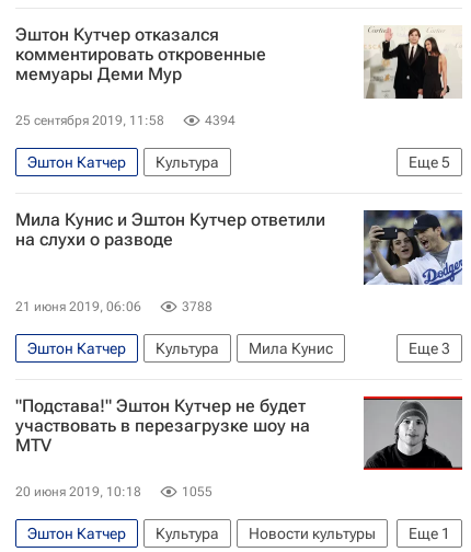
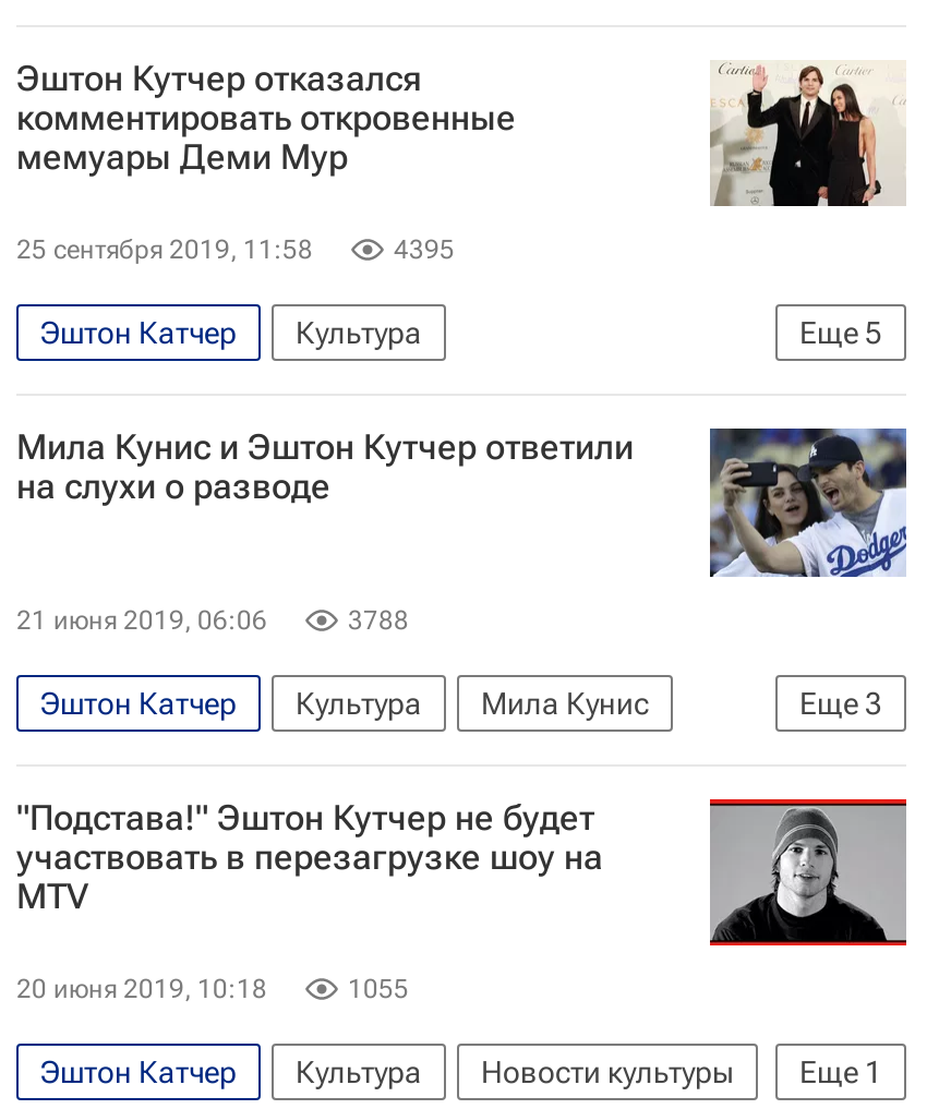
- 4394
+ 4395
